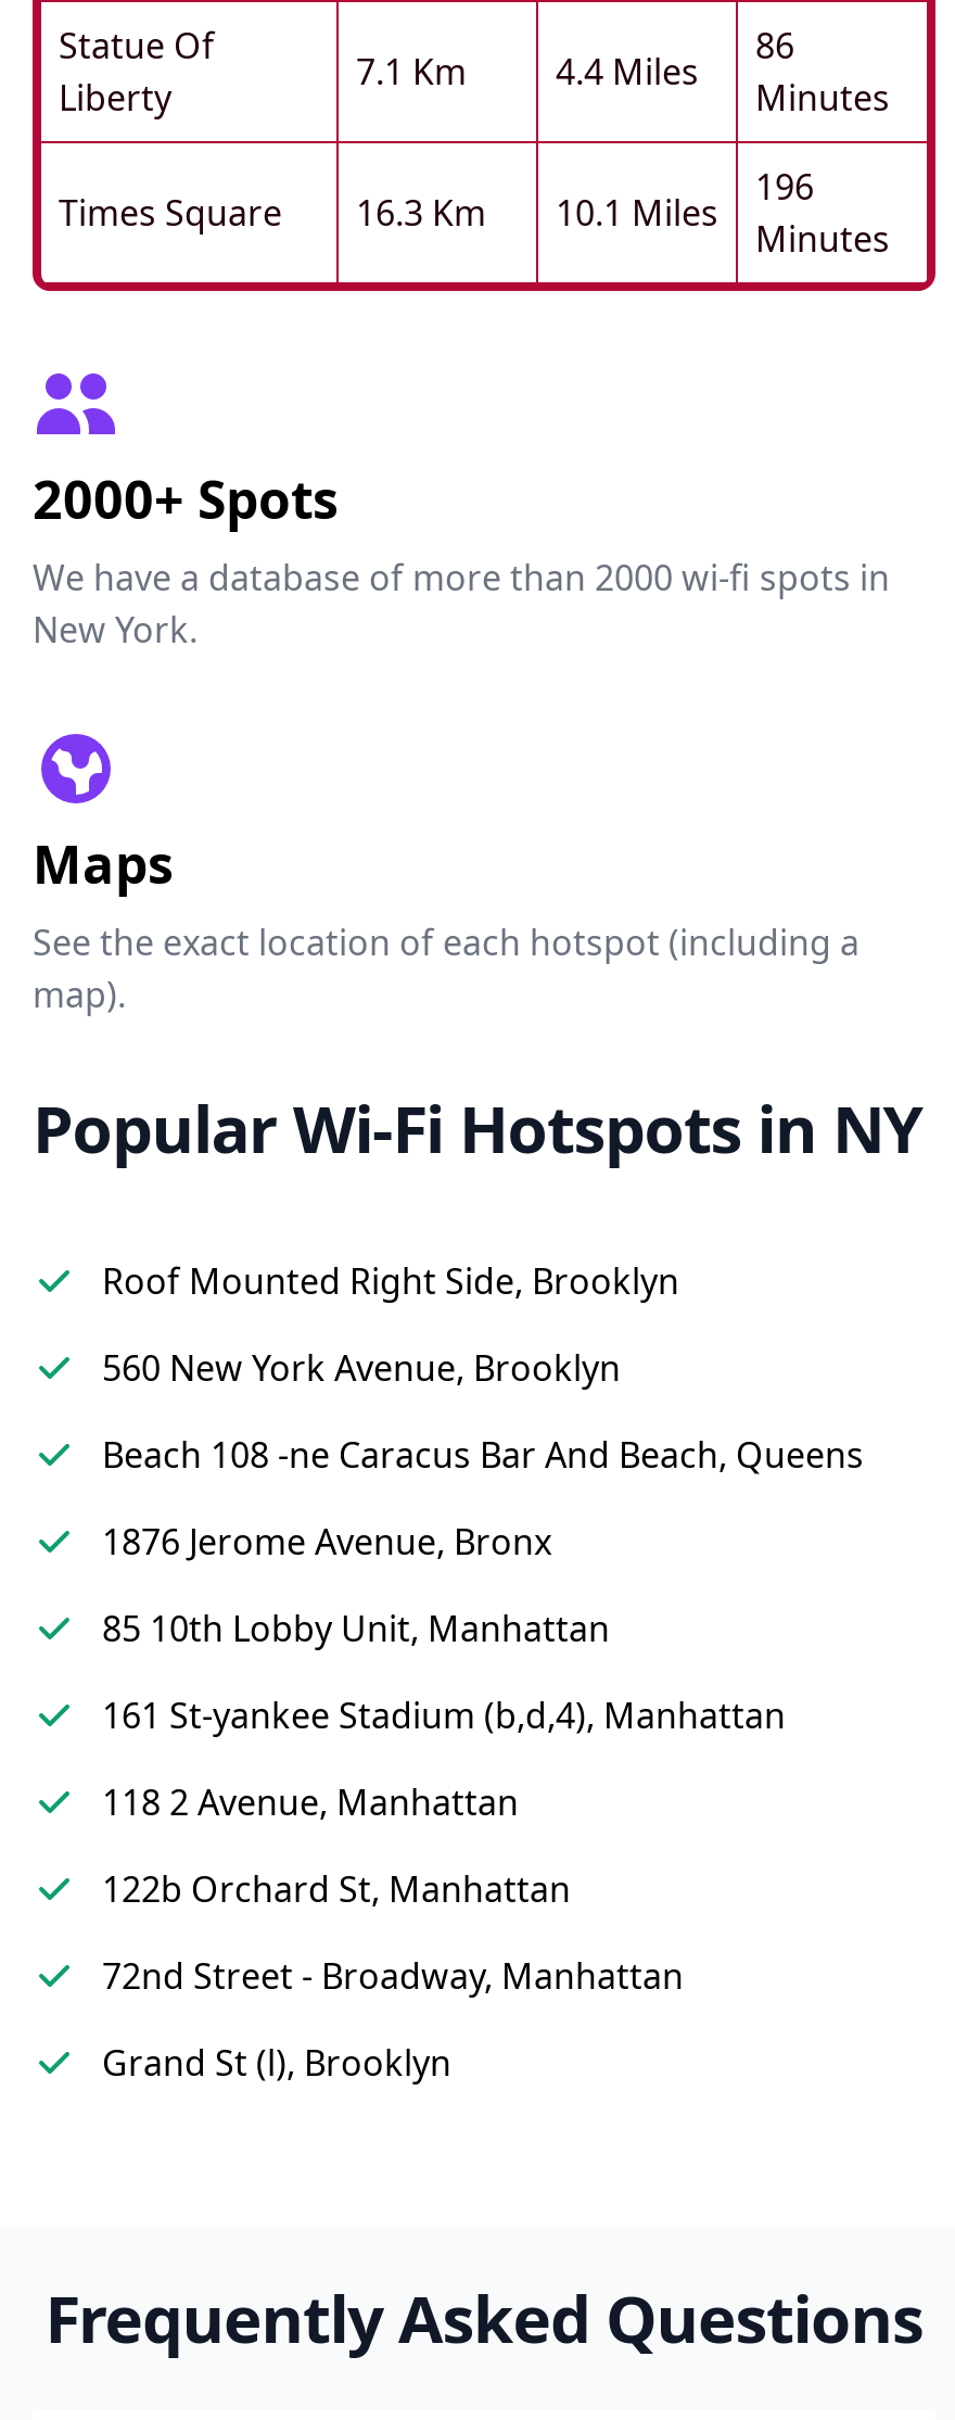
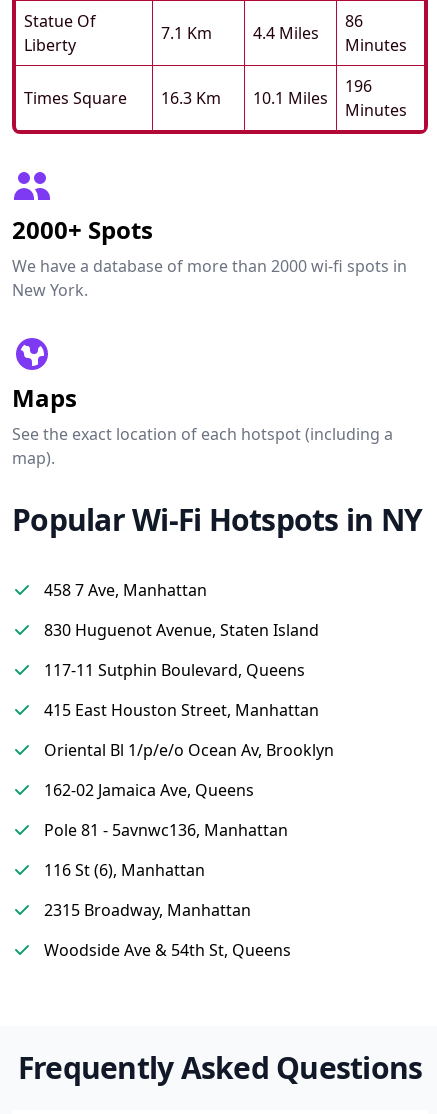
- Roof Mounted Right Side, Brooklyn
+ 458 7 Ave, Manhattan

- 560 New York Avenue, Brooklyn
+ 830 Huguenot Avenue, Staten Island

- Beach 108 -ne Caracus Bar And Beach, Queens
+ 117-11 Sutphin Boulevard, Queens

- 1876 Jerome Avenue, Bronx
+ 415 East Houston Street, Manhattan

- 85 10th Lobby Unit, Manhattan
+ Oriental Bl 1/p/e/o Ocean Av, Brooklyn

- 161 St-yankee Stadium (b,d,4), Manhattan
+ 162-02 Jamaica Ave, Queens

- 118 2 Avenue, Manhattan
+ Pole 81 - 5avnwc136, Manhattan

- 122b Orchard St, Manhattan
+ 116 St (6), Manhattan

- 72nd Street - Broadway, Manhattan
+ 2315 Broadway, Manhattan

- Grand St (l), Brooklyn
+ Woodside Ave & 54th St, Queens
